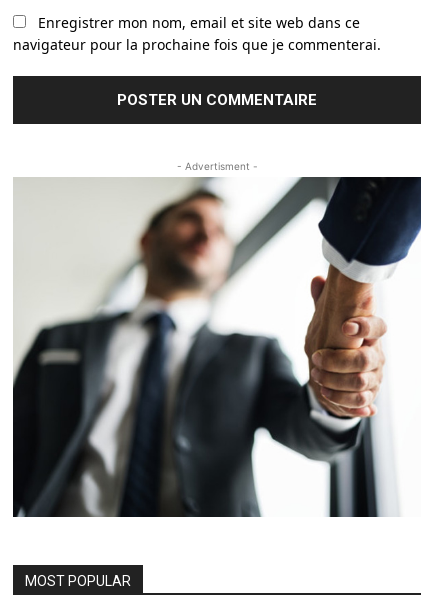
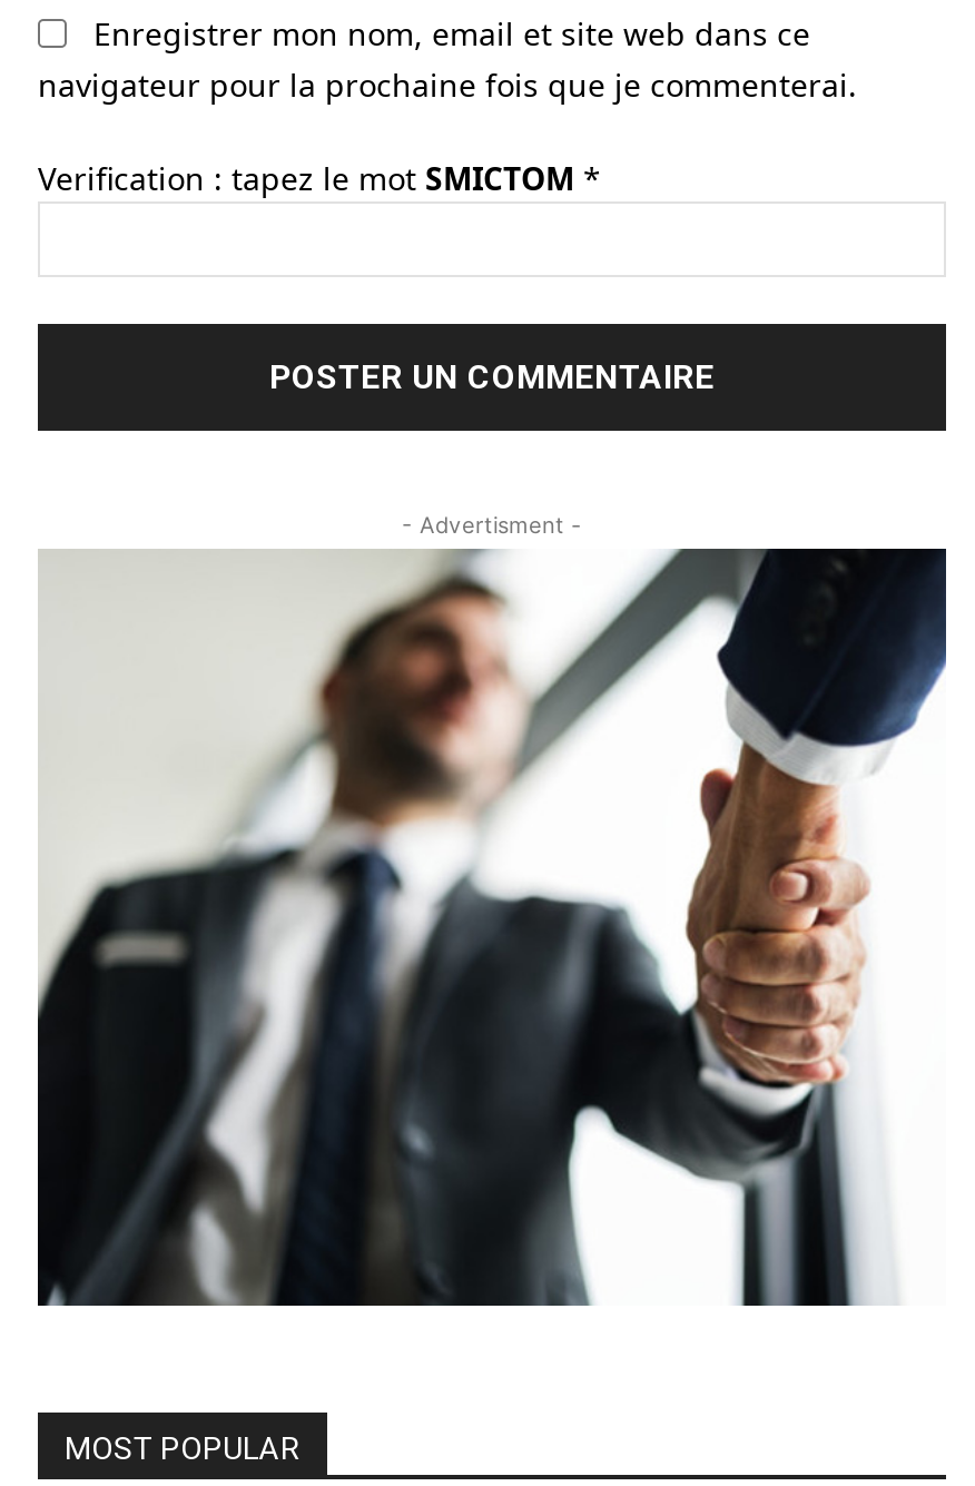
+ Verification : tapez le mot SMICTOM *
